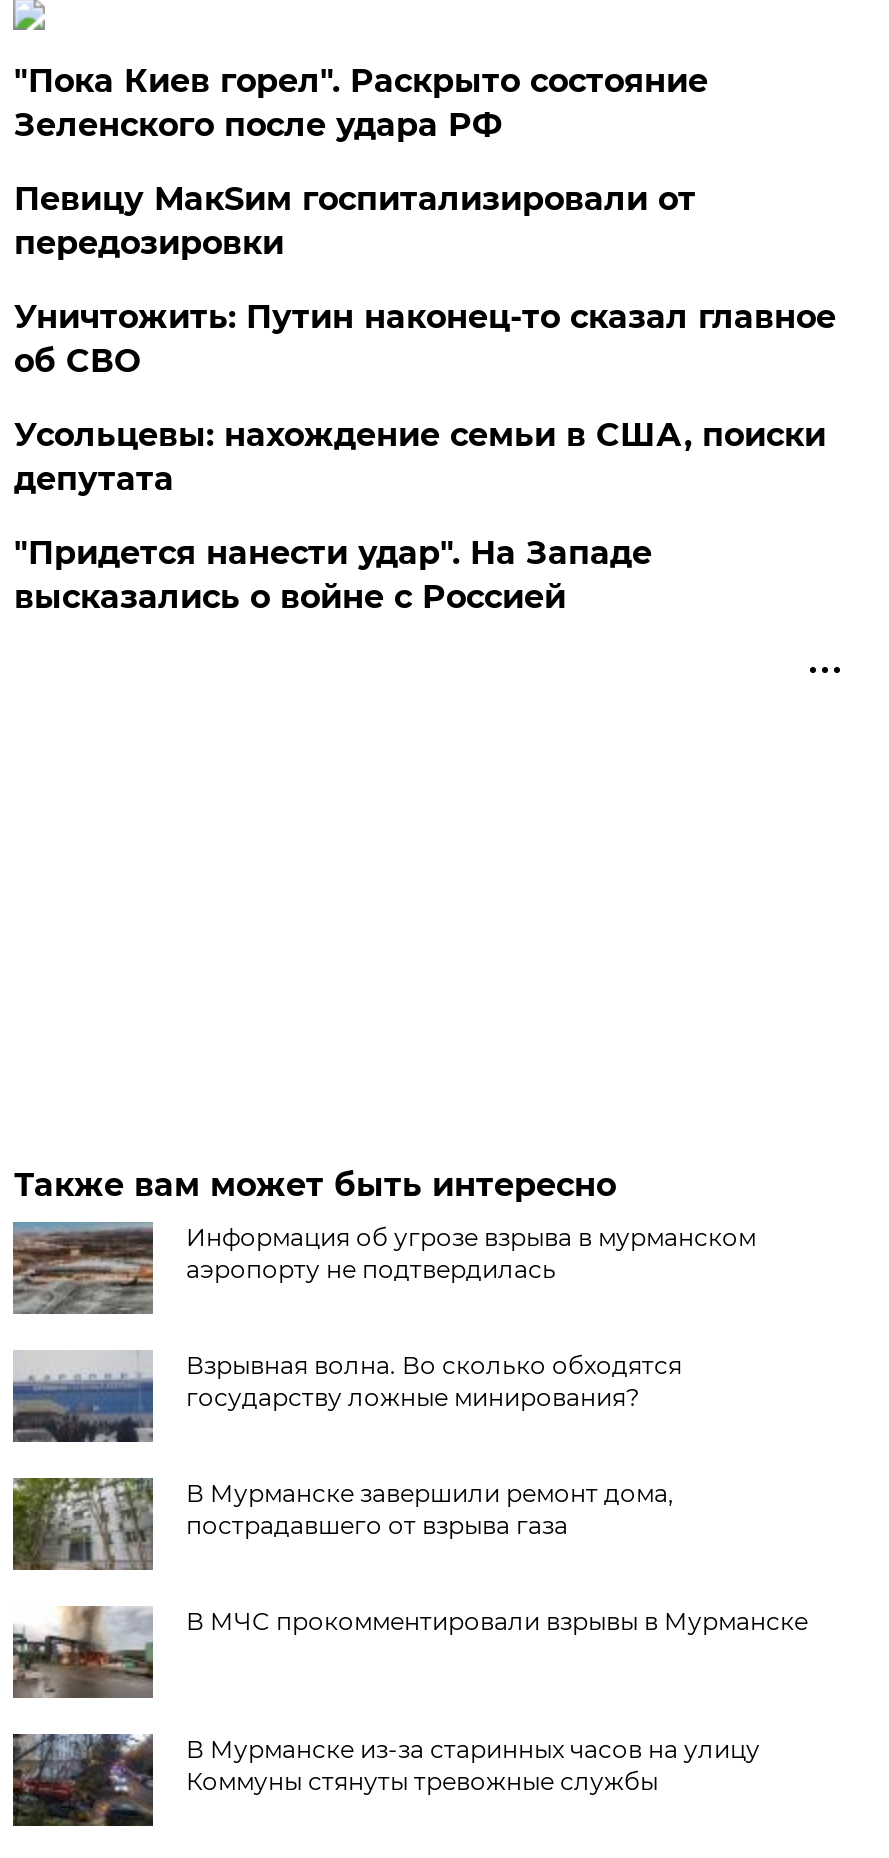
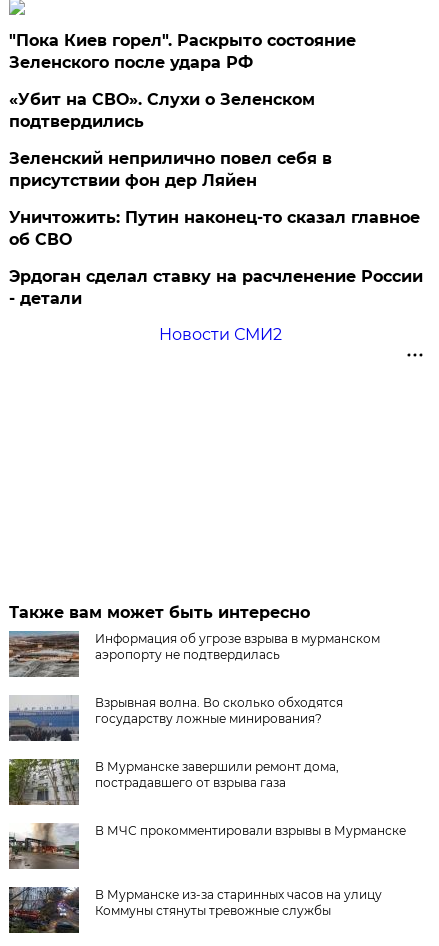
- Певицу МакSим госпитализировали от
- передозировки
+ «Убит на СВО». Слухи о Зеленском
+ подтвердились
+ Зеленский неприлично повел cебя в
+ присутствии фон дер Ляйен

moved down: Уничтожить: Путин наконец-то сказал главное | об СВО

- Усольцевы: нахождение семьи в США, поиски
- депутата
+ Эрдоган сделал ставку на расчленение России
+ - детали

- "Придется нанести удар". На Западе
- высказались о войне с Россией
+ Новости СМИ2
